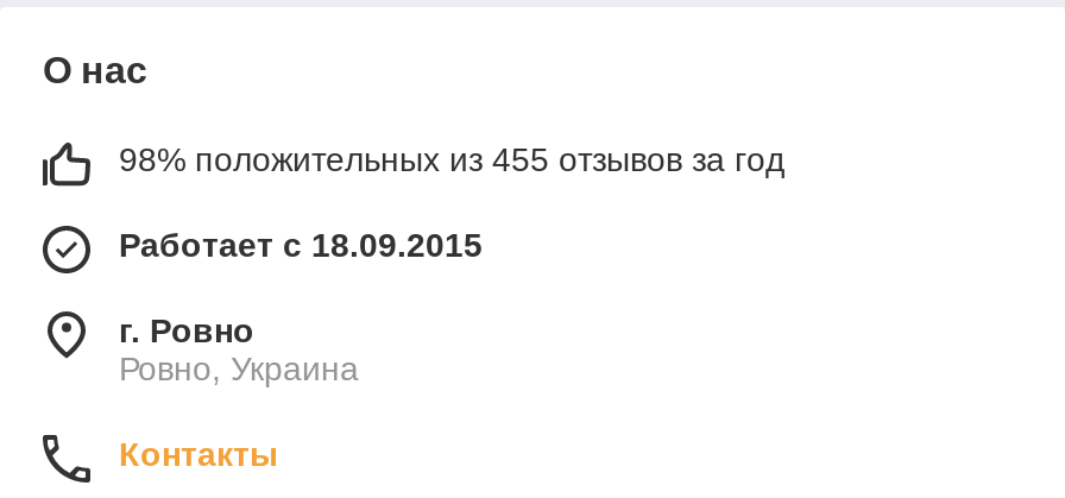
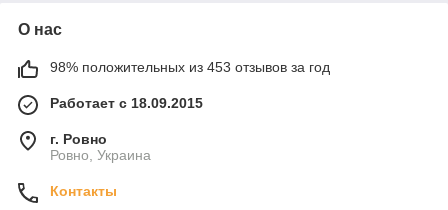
- 98% положительных из 455 отзывов за год
+ 98% положительных из 453 отзывов за год
